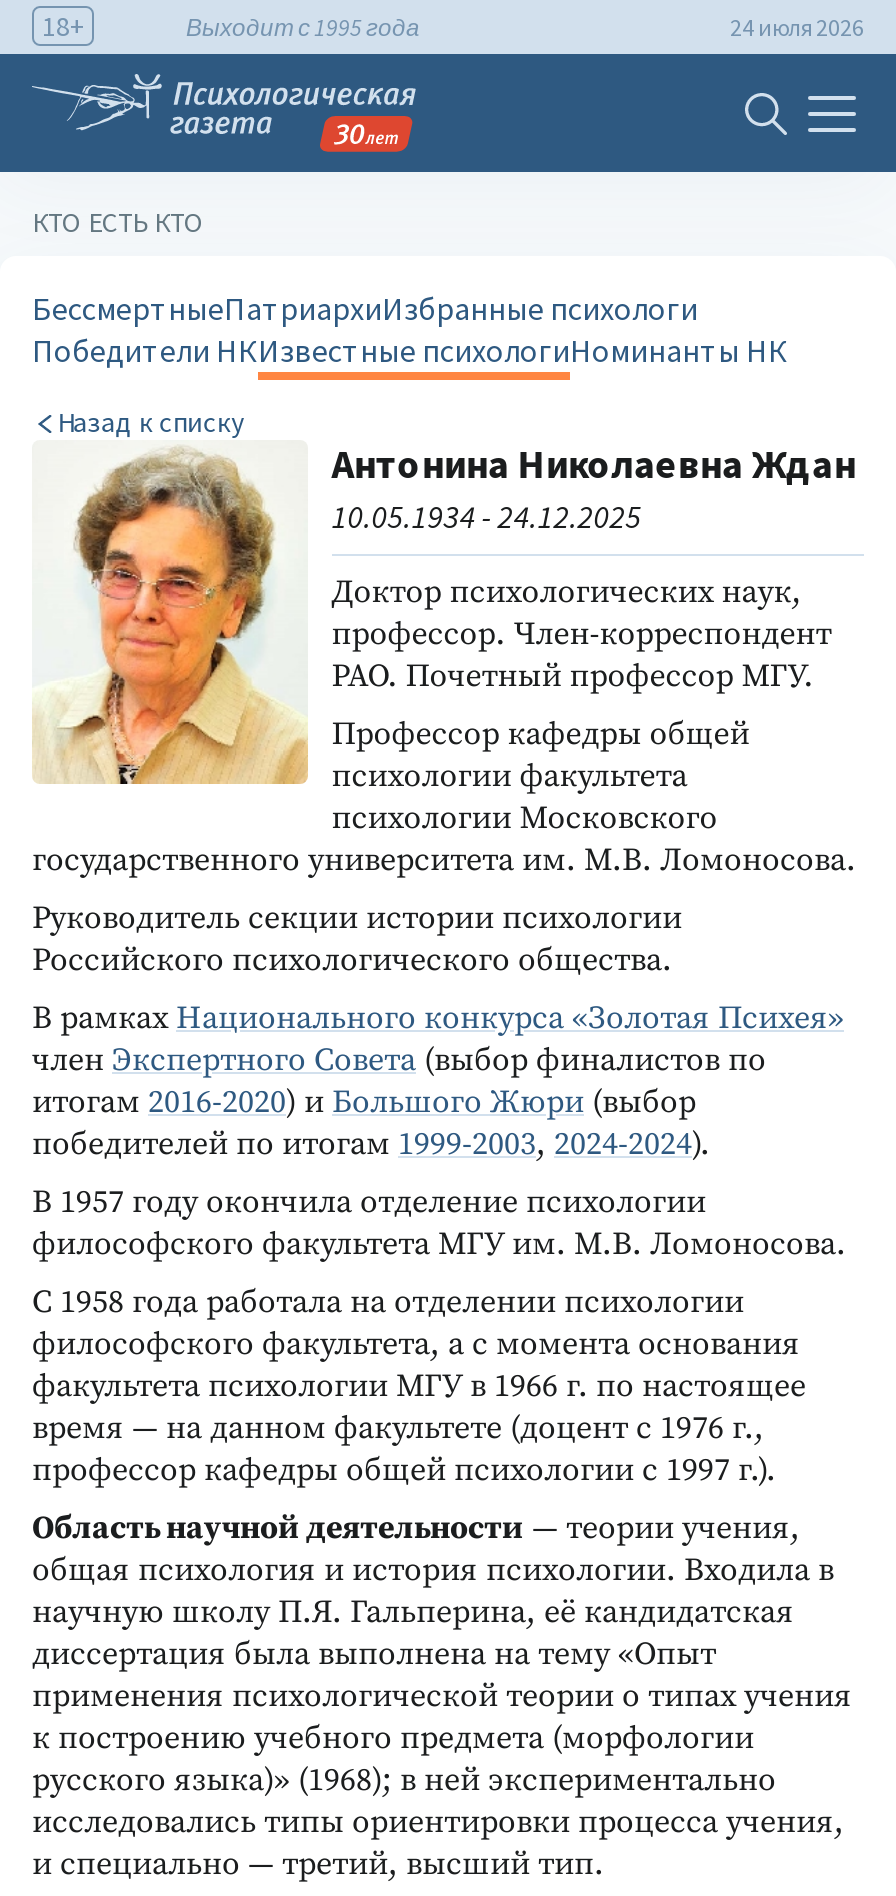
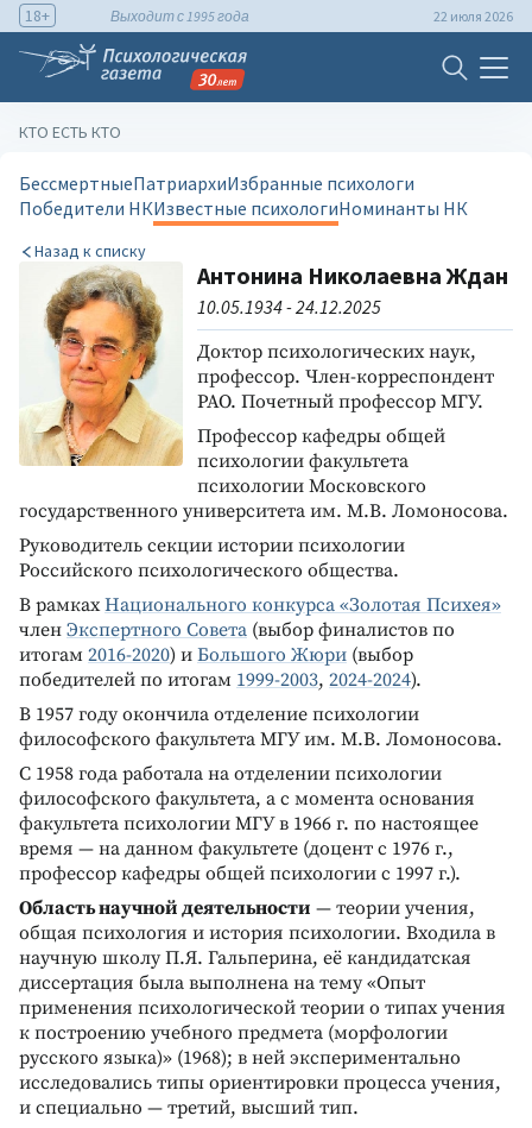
- 24 июля 2026
+ 22 июля 2026
